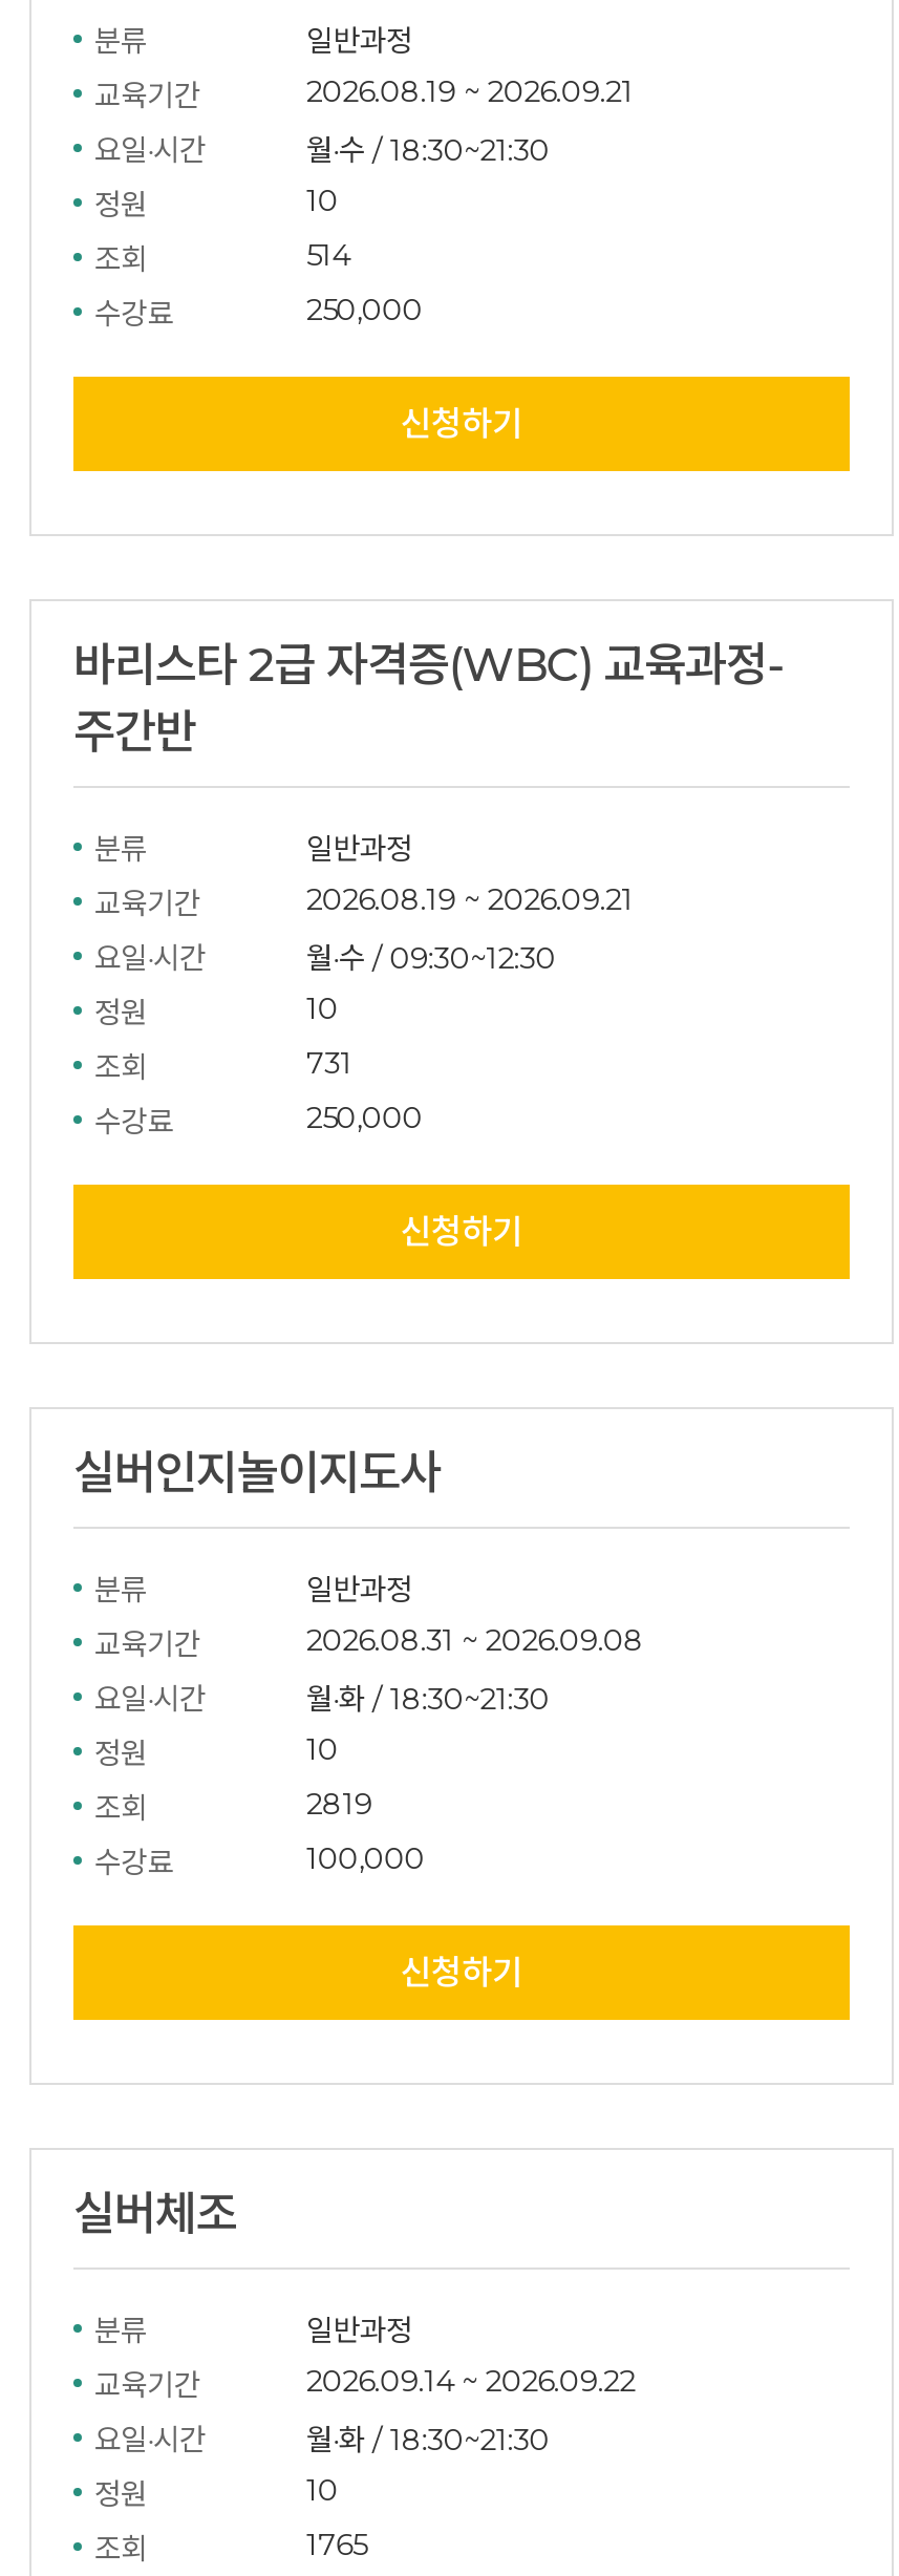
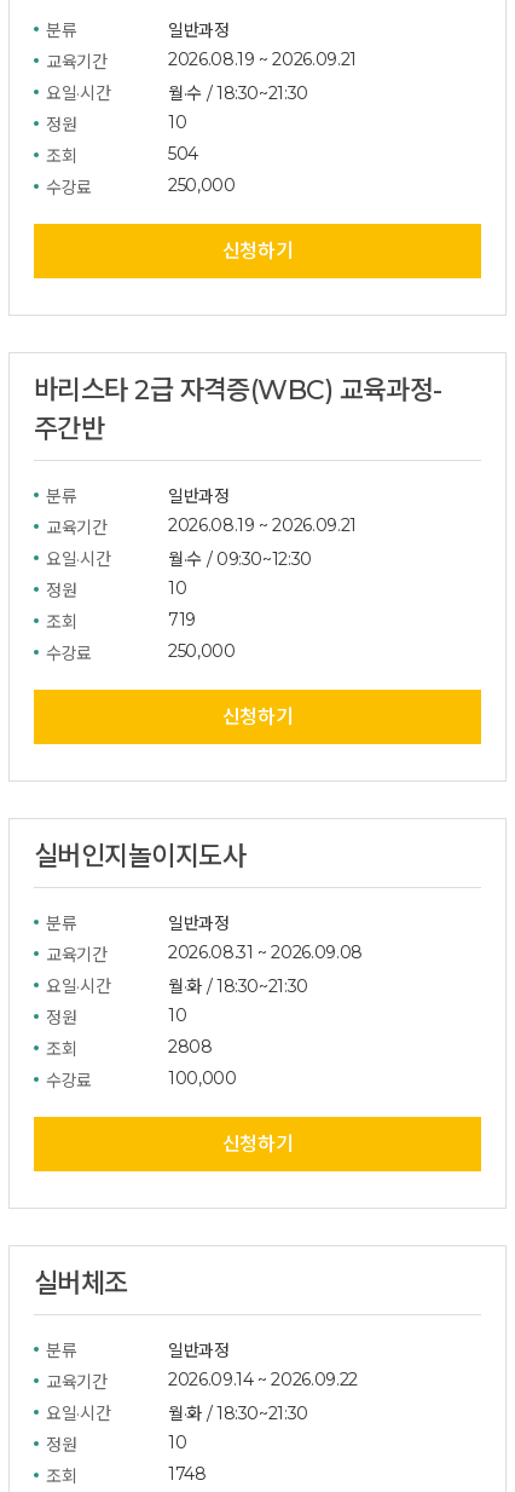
- 514
+ 504

- 731
+ 719

- 2819
+ 2808

- 1765
+ 1748
